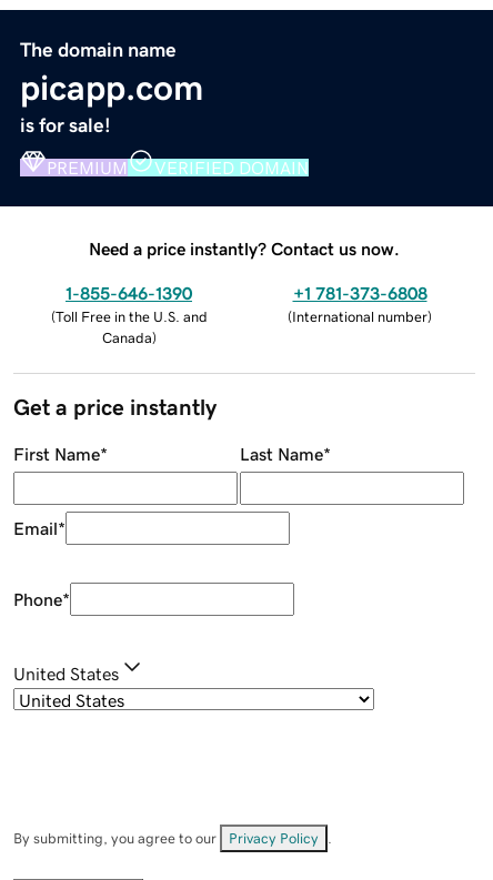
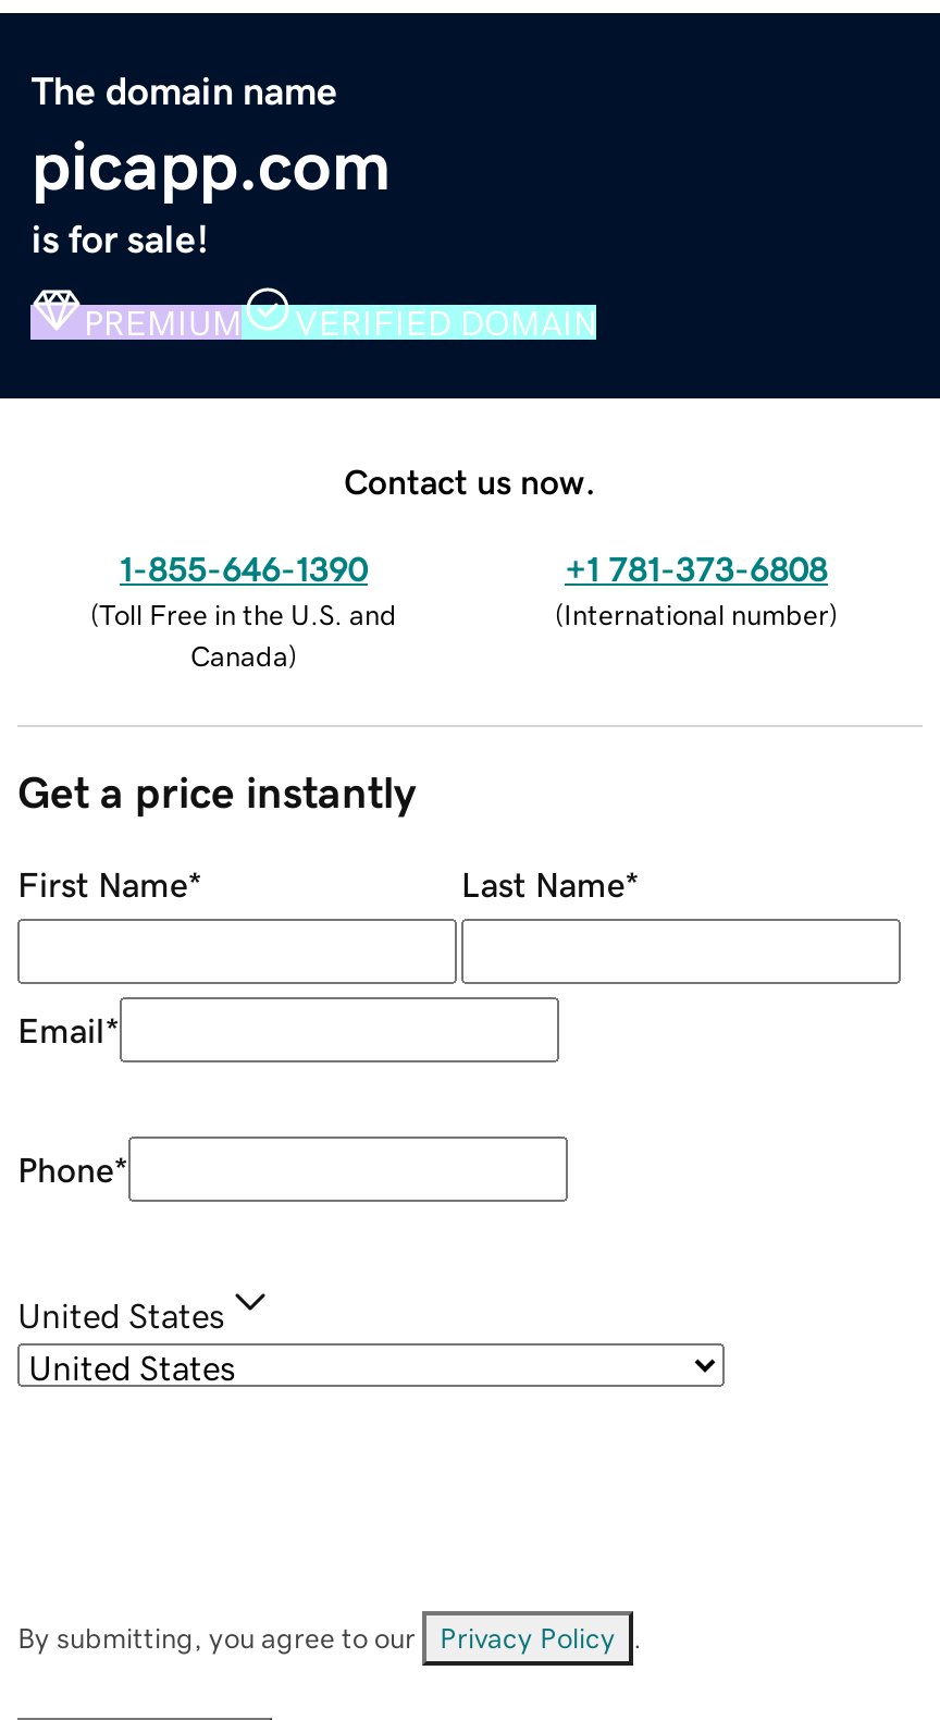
- Need a price instantly? Contact us now.
+ Contact us now.
